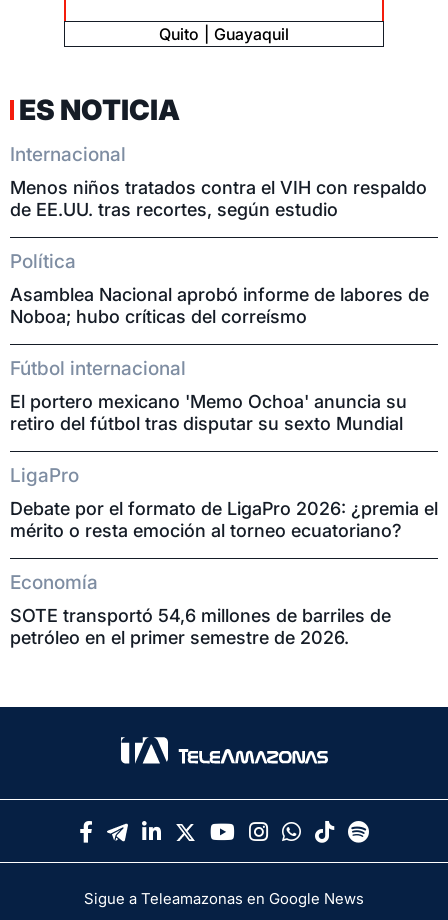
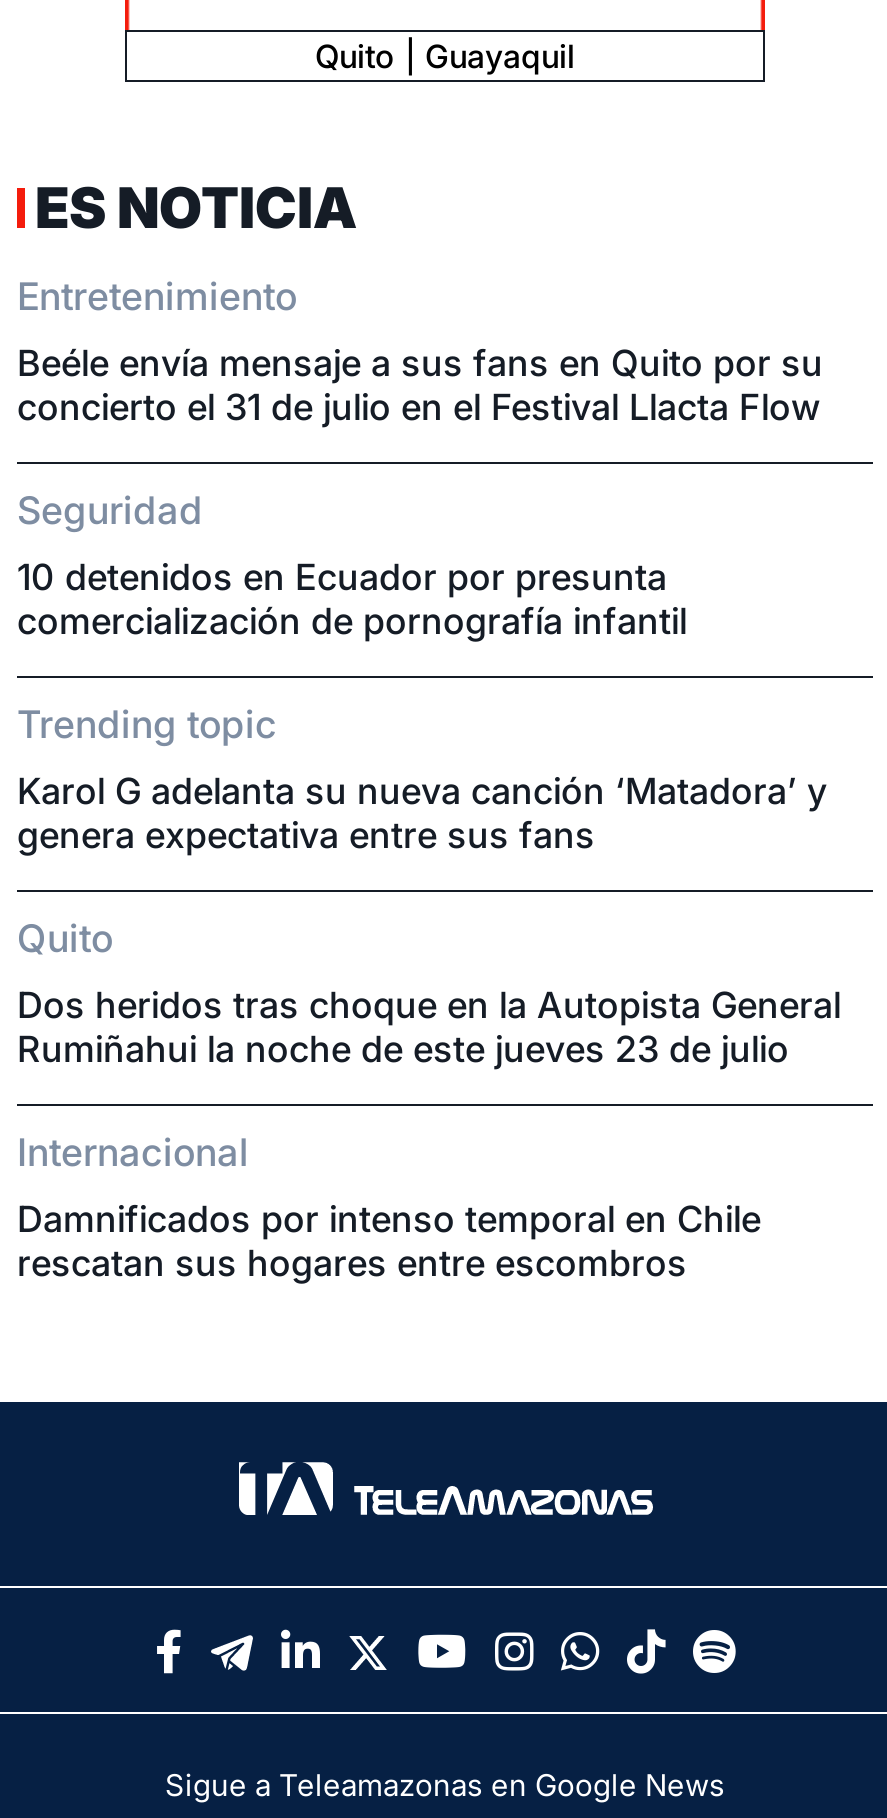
+ Entretenimiento
+ Beéle envía mensaje a sus fans en Quito por su
+ concierto el 31 de julio en el Festival Llacta Flow
+ Seguridad
+ 10 detenidos en Ecuador por presunta
+ comercialización de pornografía infantil
+ Trending topic
+ Karol G adelanta su nueva canción ‘Matadora’ y
+ genera expectativa entre sus fans
+ Quito
+ Dos heridos tras choque en la Autopista General
+ Rumiñahui la noche de este jueves 23 de julio

moved down: Internacional

- Menos niños tratados contra el VIH con respaldo
- de EE.UU. tras recortes, según estudio
- Política
- Asamblea Nacional aprobó informe de labores de
- Noboa; hubo críticas del correísmo
- Fútbol internacional
- El portero mexicano 'Memo Ochoa' anuncia su
- retiro del fútbol tras disputar su sexto Mundial
- LigaPro
- Debate por el formato de LigaPro 2026: ¿premia el
- mérito o resta emoción al torneo ecuatoriano?
- Economía
- SOTE transportó 54,6 millones de barriles de
- petróleo en el primer semestre de 2026.
+ Damnificados por intenso temporal en Chile
+ rescatan sus hogares entre escombros
